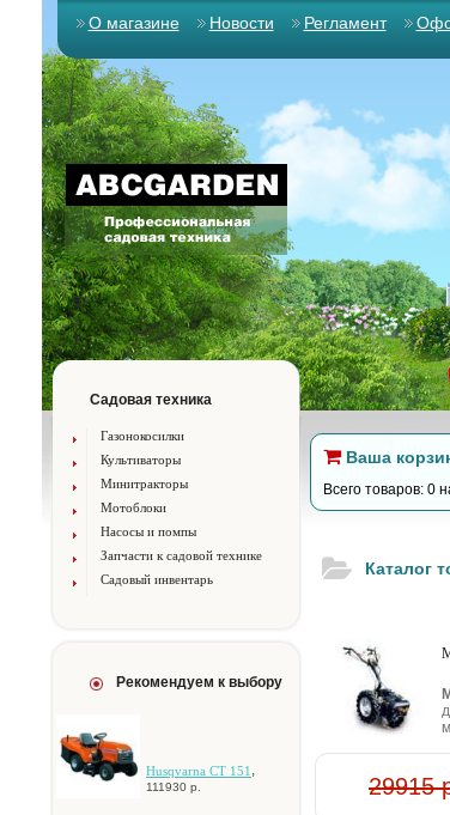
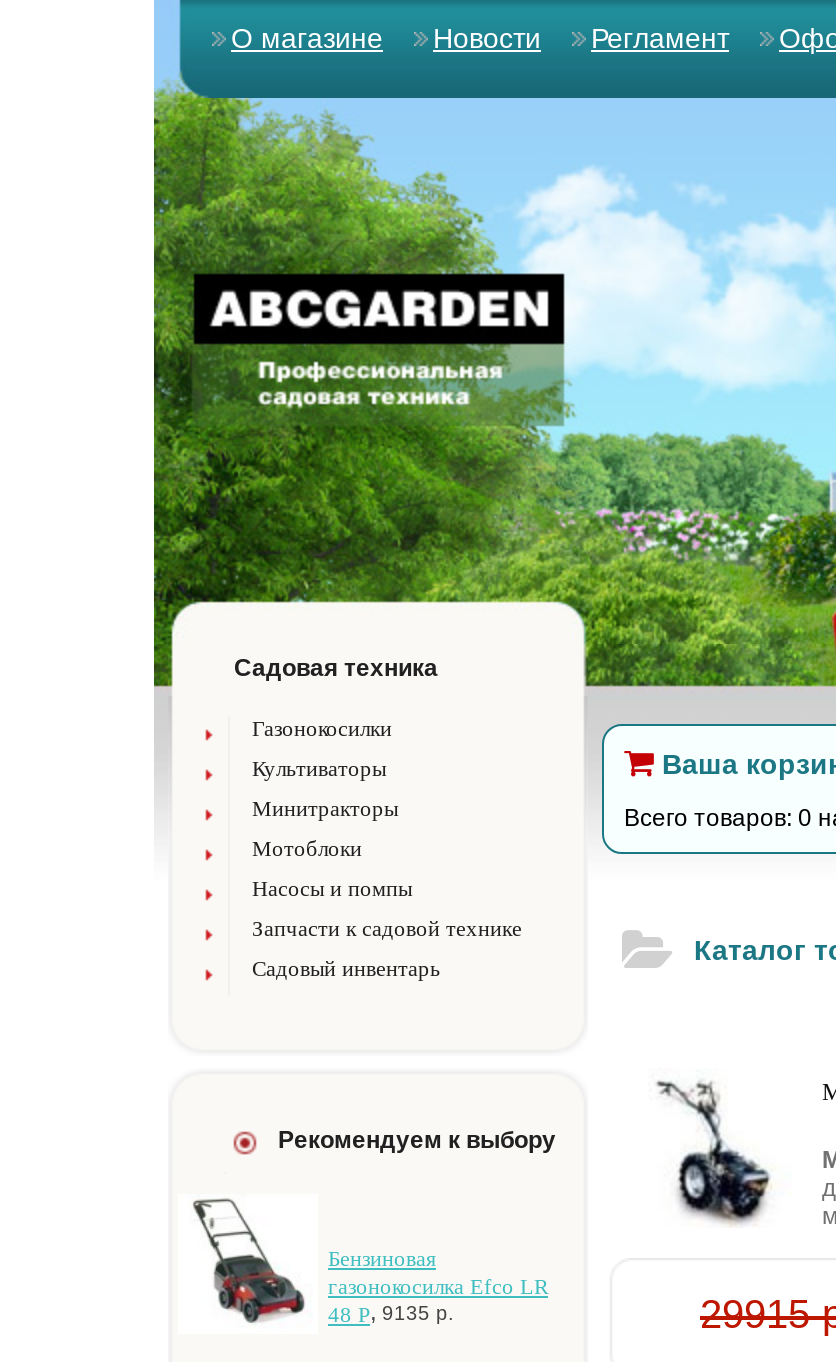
- [image]
- Husqvarna CT 151,
- 111930 р.
+ [image]
+ Бензиновая
+ газонокосилка Efco LR
+ 48 P,9135 р.
